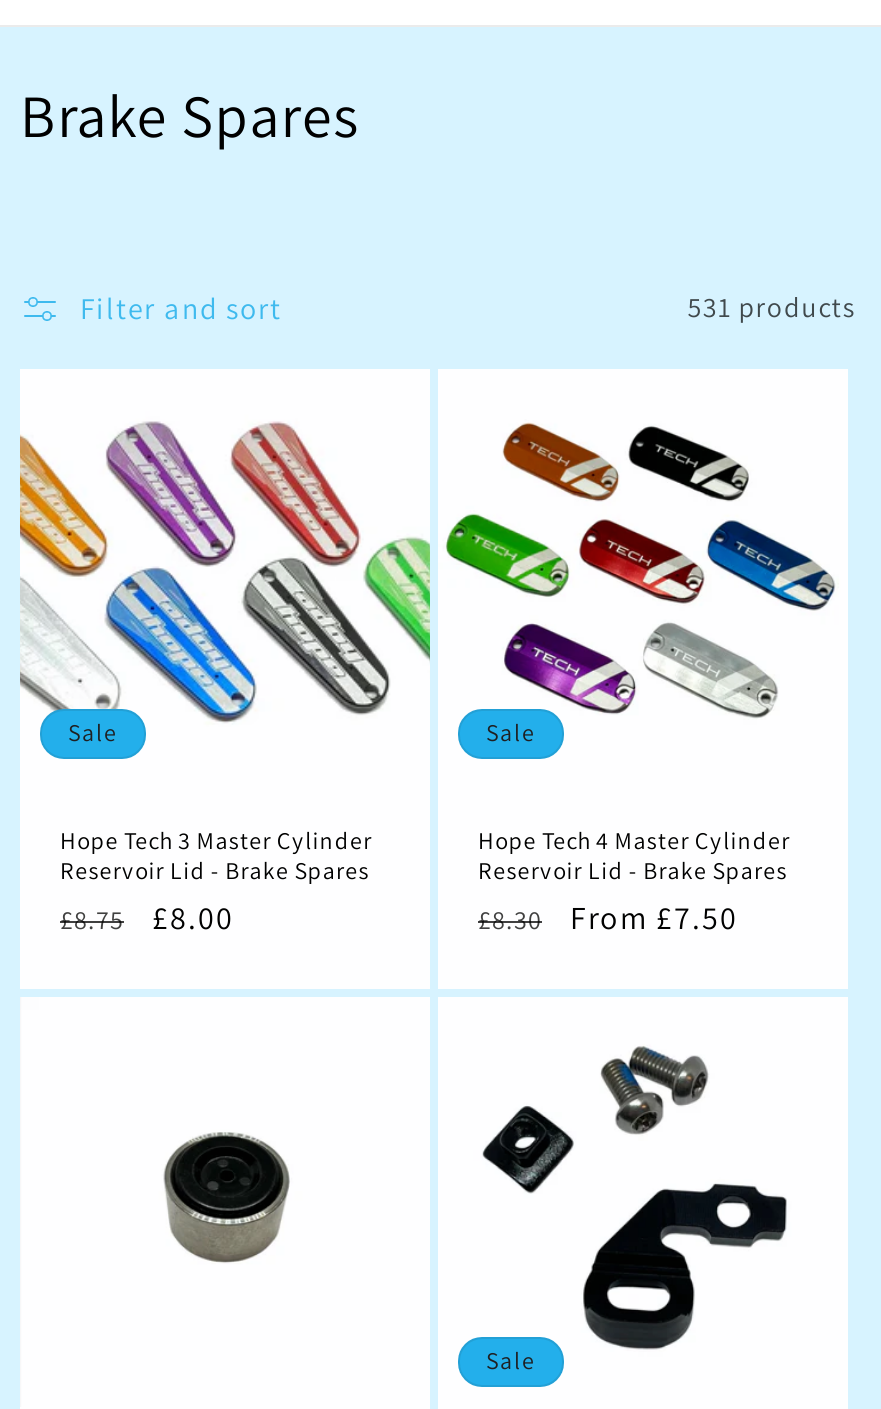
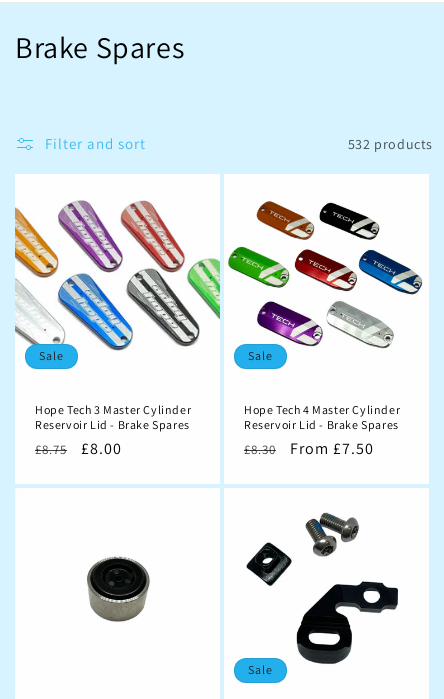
- 531 products
+ 532 products
